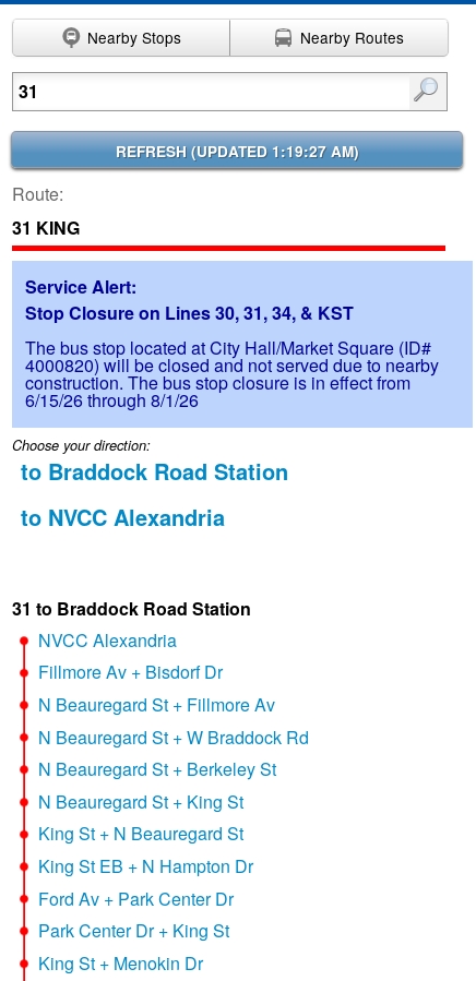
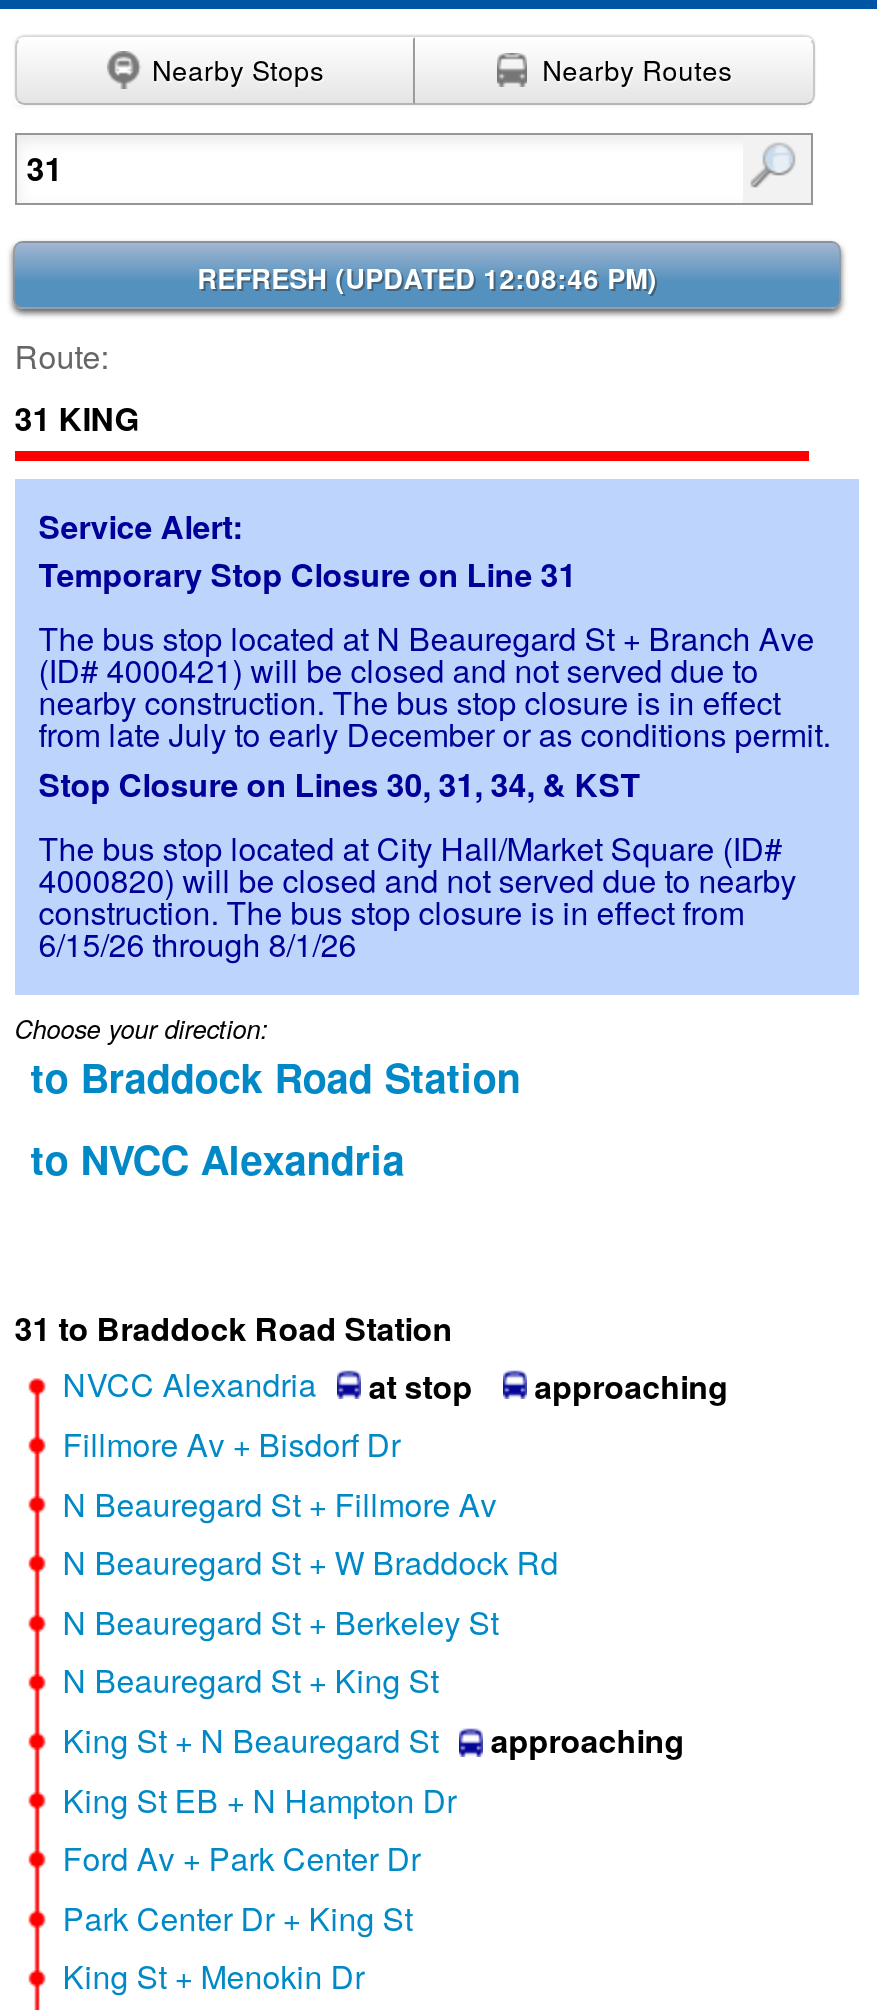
- REFRESH (UPDATED 1:19:27 AM)
+ REFRESH (UPDATED 12:08:46 PM)

+ Temporary Stop Closure on Line 31
+ The bus stop located at N Beauregard St + Branch Ave
+ (ID# 4000421) will be closed and not served due to
+ nearby construction. The bus stop closure is in effect
+ from late July to early December or as conditions permit.

+ at stop
+ approaching

+ approaching
